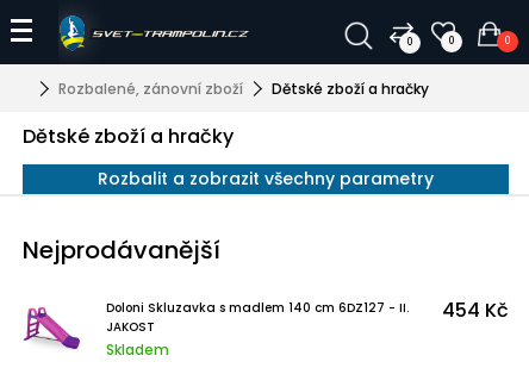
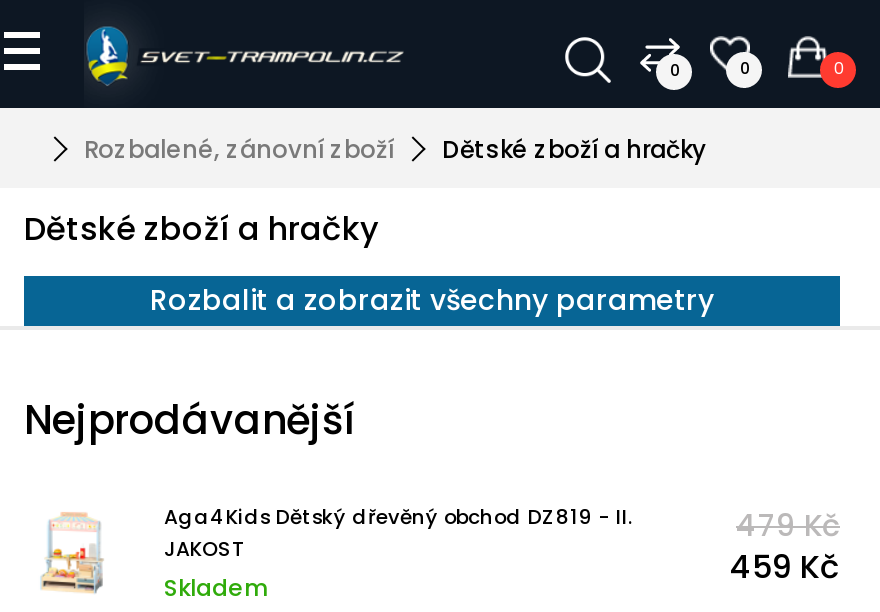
- [image]
- Doloni Skluzavka s madlem 140 cm 6DZ127 - II.
+ [image]
+ Aga4Kids Dětský dřevěný obchod DZ819 - II.

- 454 Kč
+ 479 Kč
+ 459 Kč
